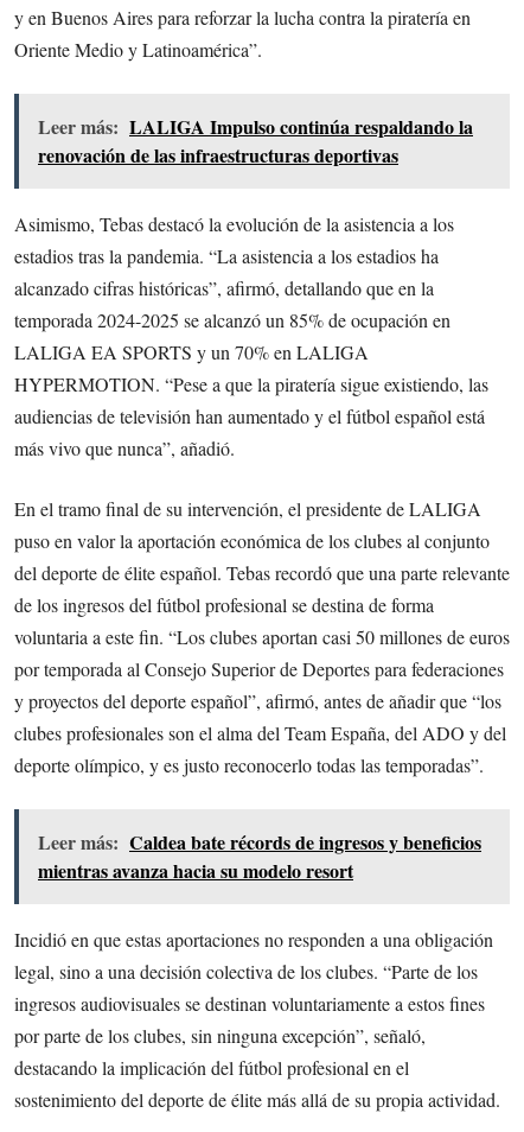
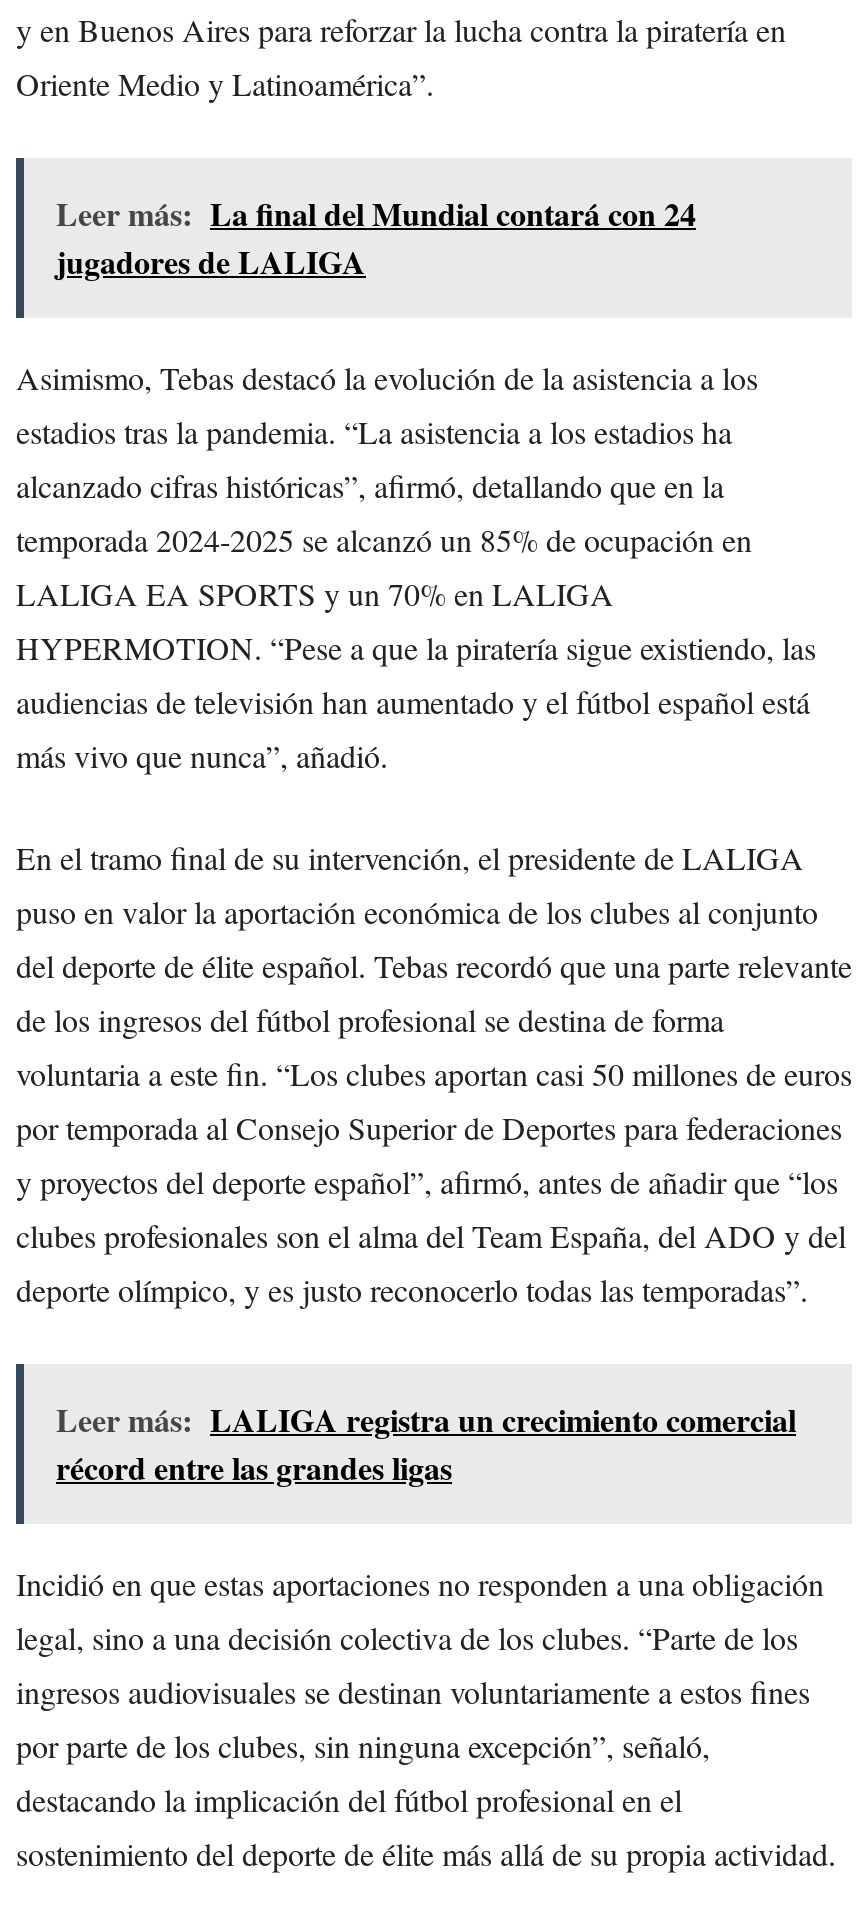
- Leer más: LALIGA Impulso continúa respaldando la
- renovación de las infraestructuras deportivas
+ Leer más: La final del Mundial contará con 24
+ jugadores de LALIGA

- Leer más: Caldea bate récords de ingresos y beneficios
- mientras avanza hacia su modelo resort
+ Leer más: LALIGA registra un crecimiento comercial
+ récord entre las grandes ligas
